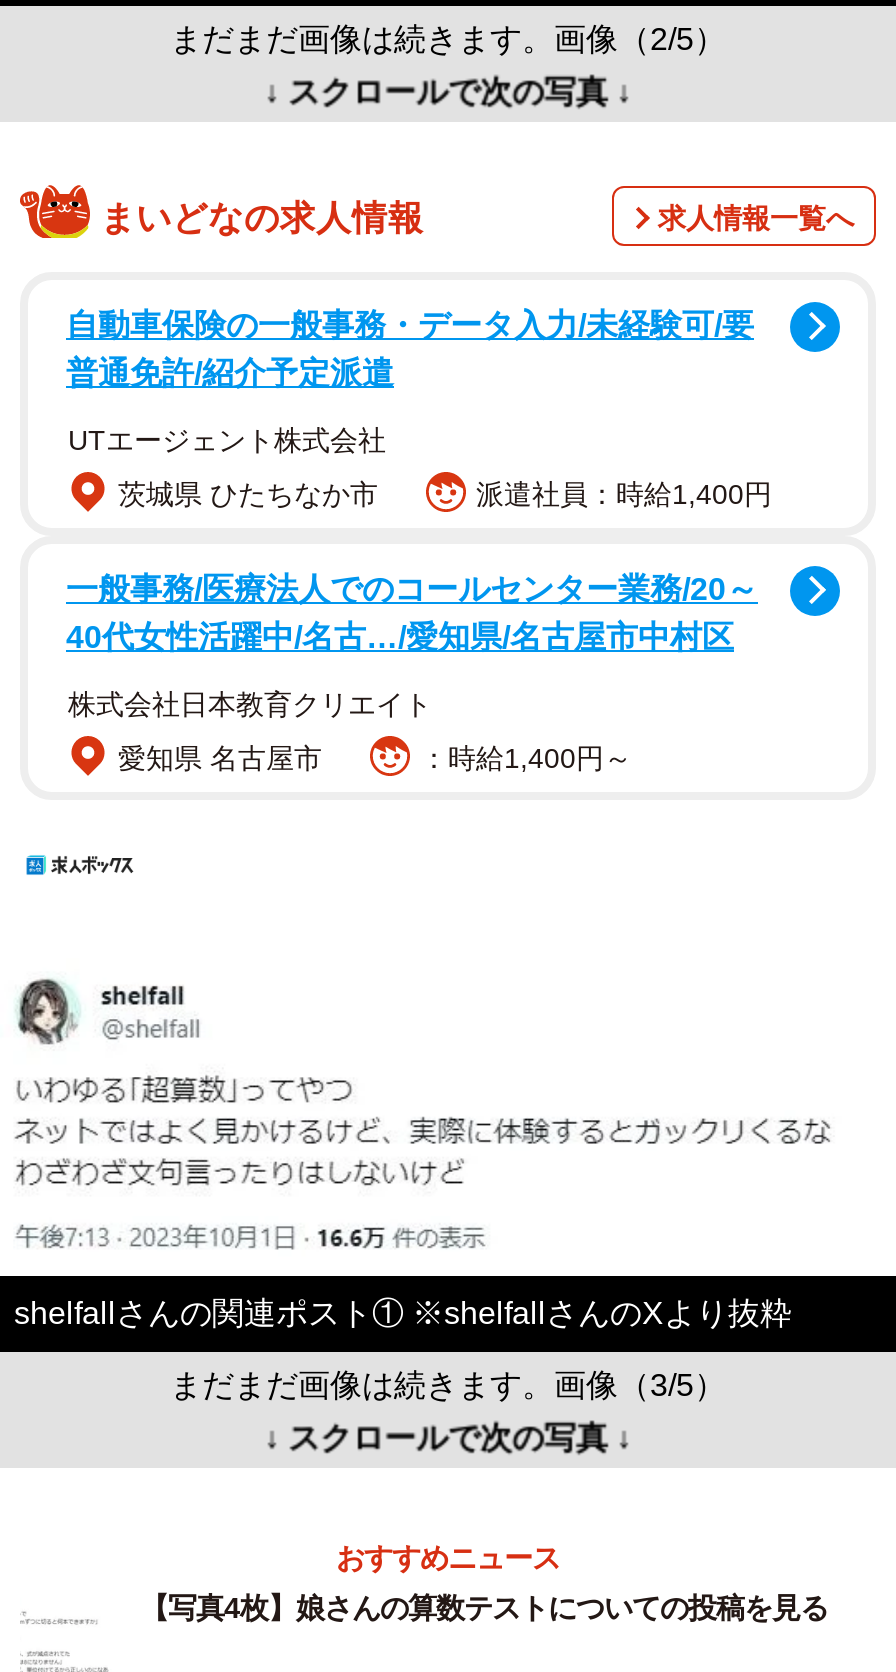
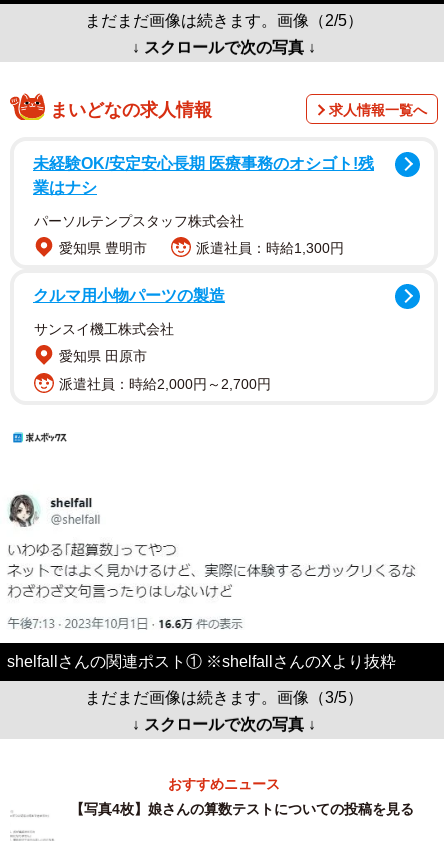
- 自動車保険の一般事務・データ入力/未経験可/要
- 普通免許/紹介予定派遣
- UTエージェント株式会社
- 茨城県 ひたちなか市
- 派遣社員：時給1,400円
- 一般事務/医療法人でのコールセンター業務/20～
- 40代女性活躍中/名古…/愛知県/名古屋市中村区
- 株式会社日本教育クリエイト
- 愛知県 名古屋市
- ：時給1,400円～
+ 未経験OK/安定安心長期 医療事務のオシゴト!残
+ 業はナシ
+ パーソルテンプスタッフ株式会社
+ 愛知県 豊明市
+ 派遣社員：時給1,300円
+ クルマ用小物パーツの製造
+ サンスイ機工株式会社
+ 愛知県 田原市
+ 派遣社員：時給2,000円～2,700円
